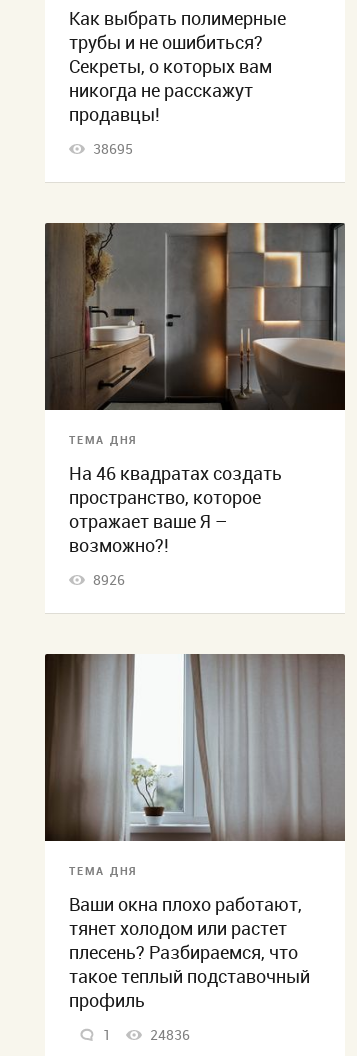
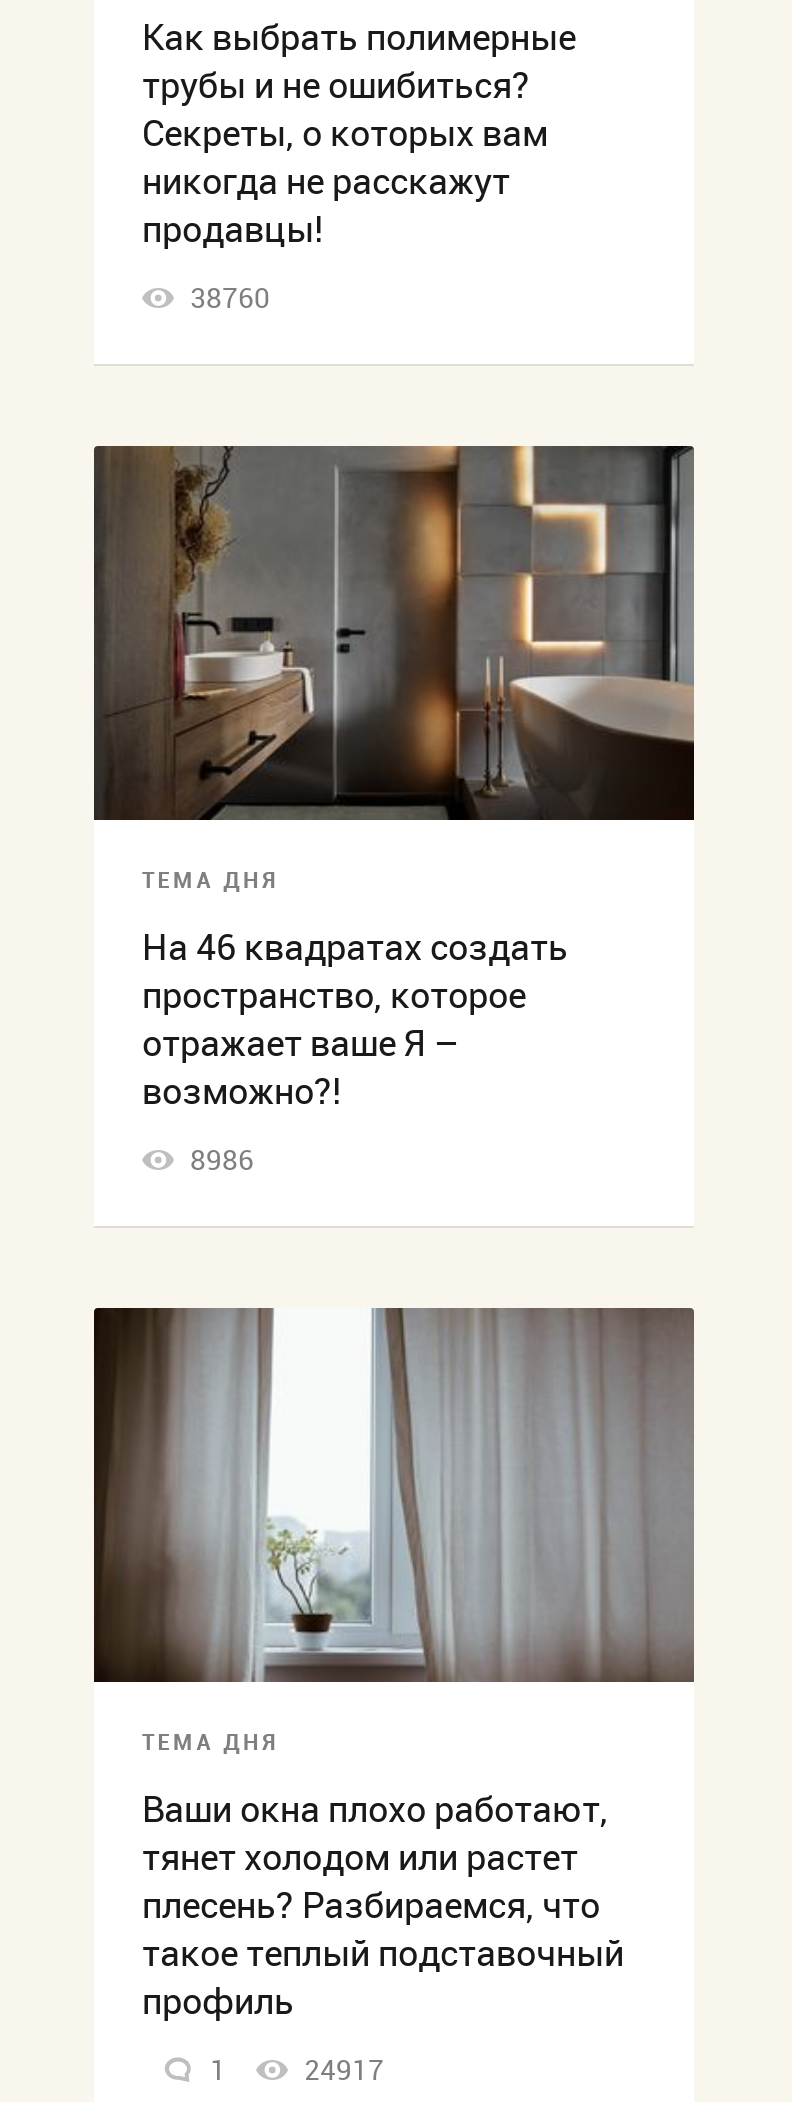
- 38695
+ 38760

- 8926
+ 8986

- 24836
+ 24917
